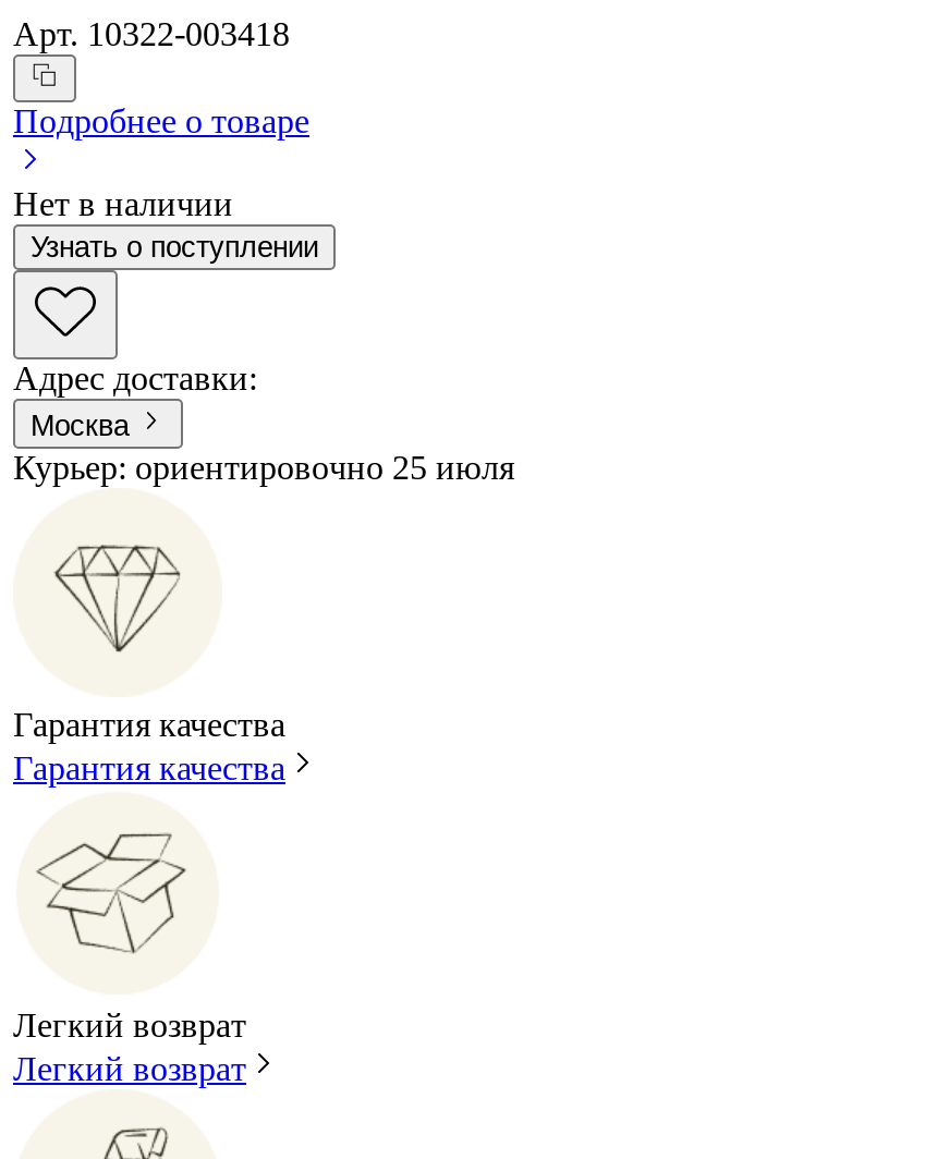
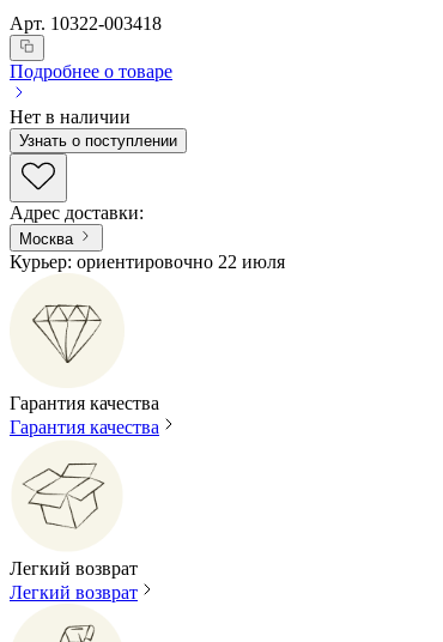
- Курьер: ориентировочно 25 июля
+ Курьер: ориентировочно 22 июля
